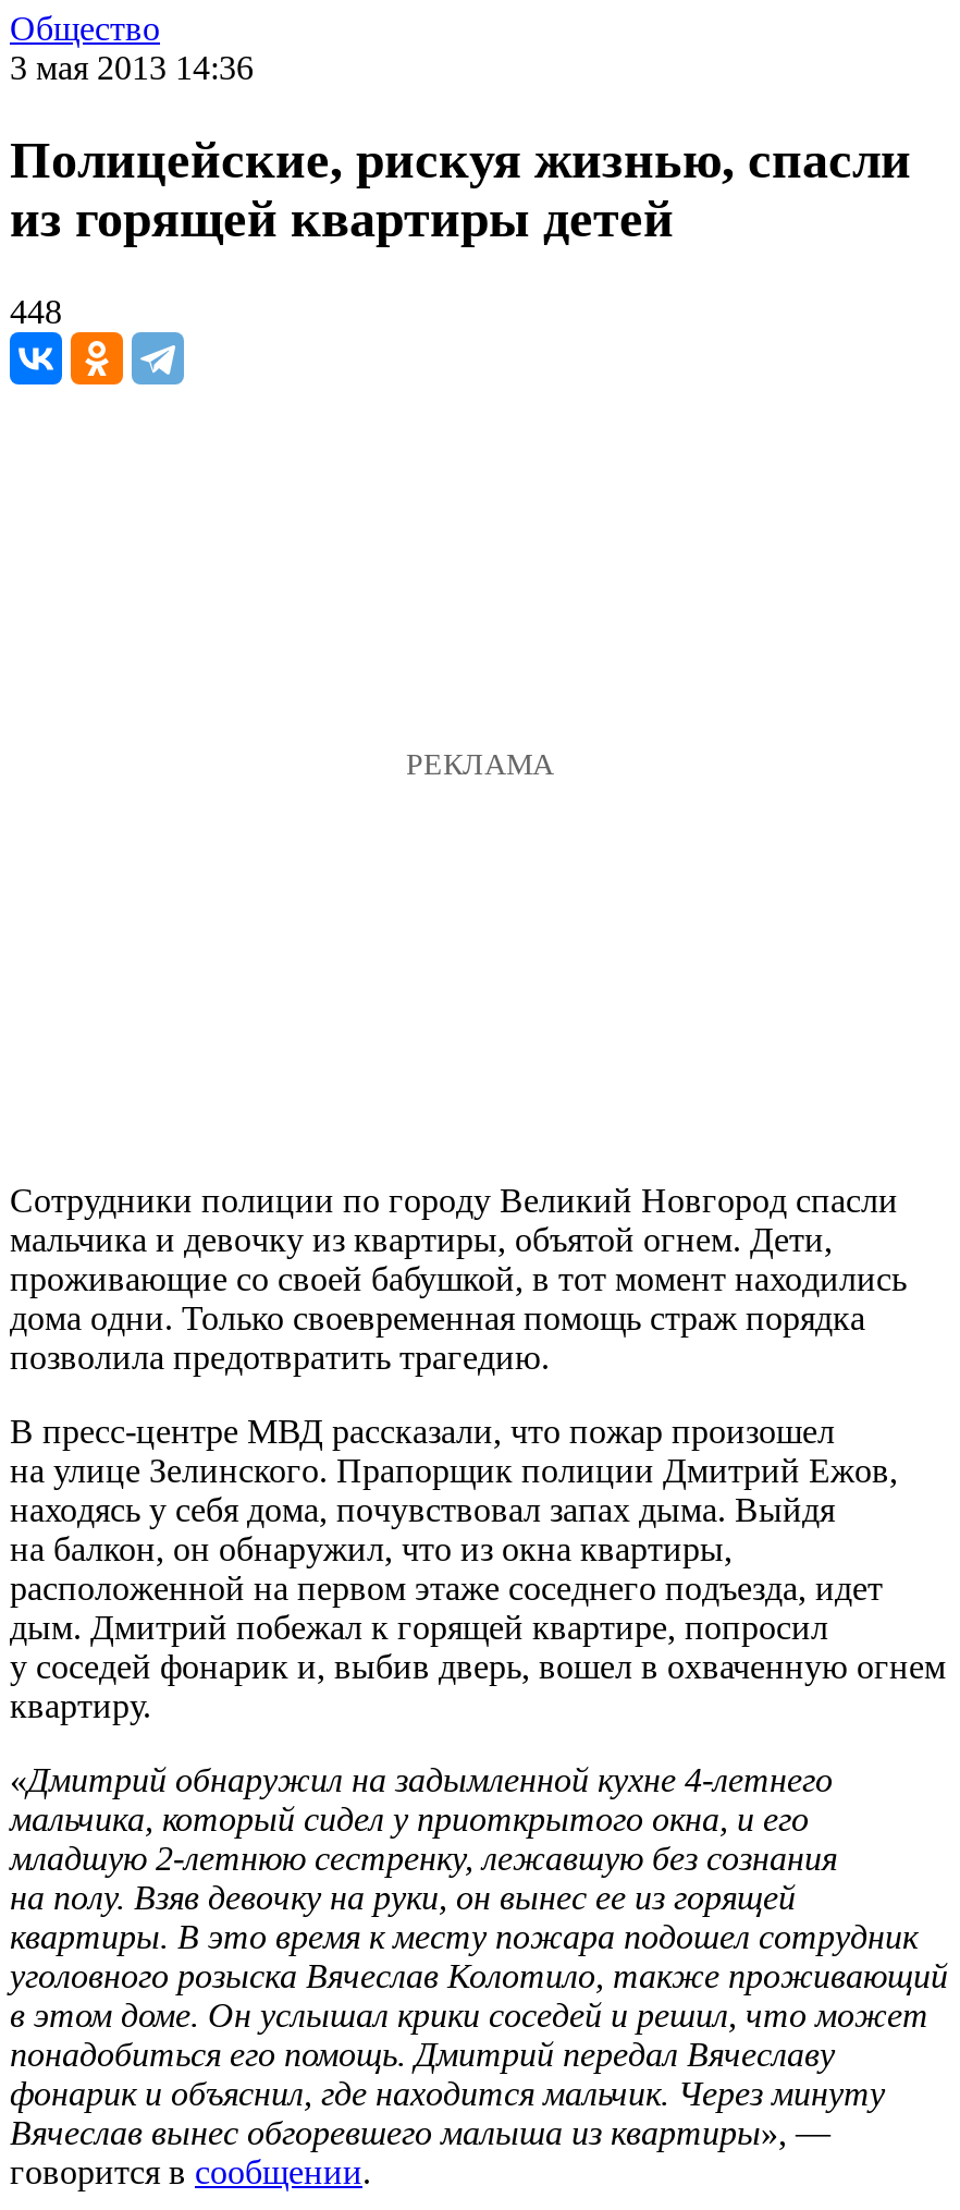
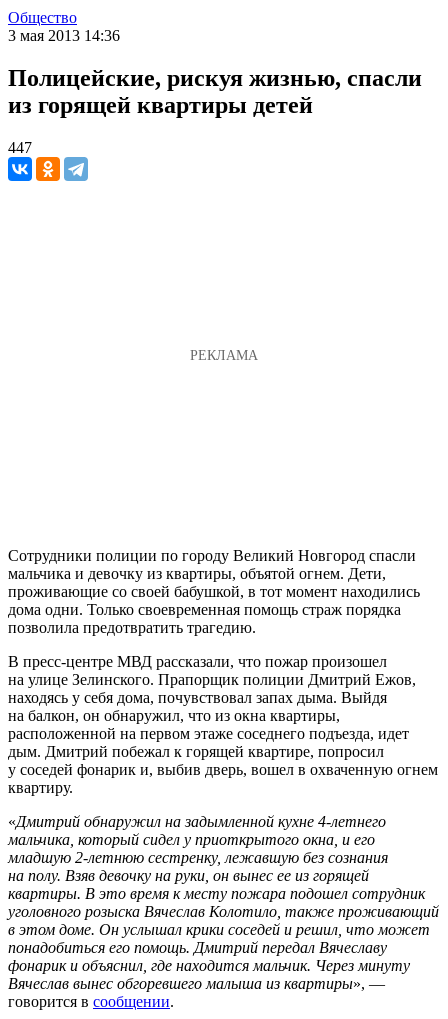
- 448
+ 447
